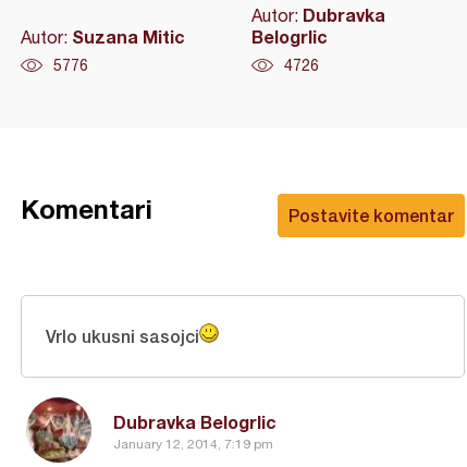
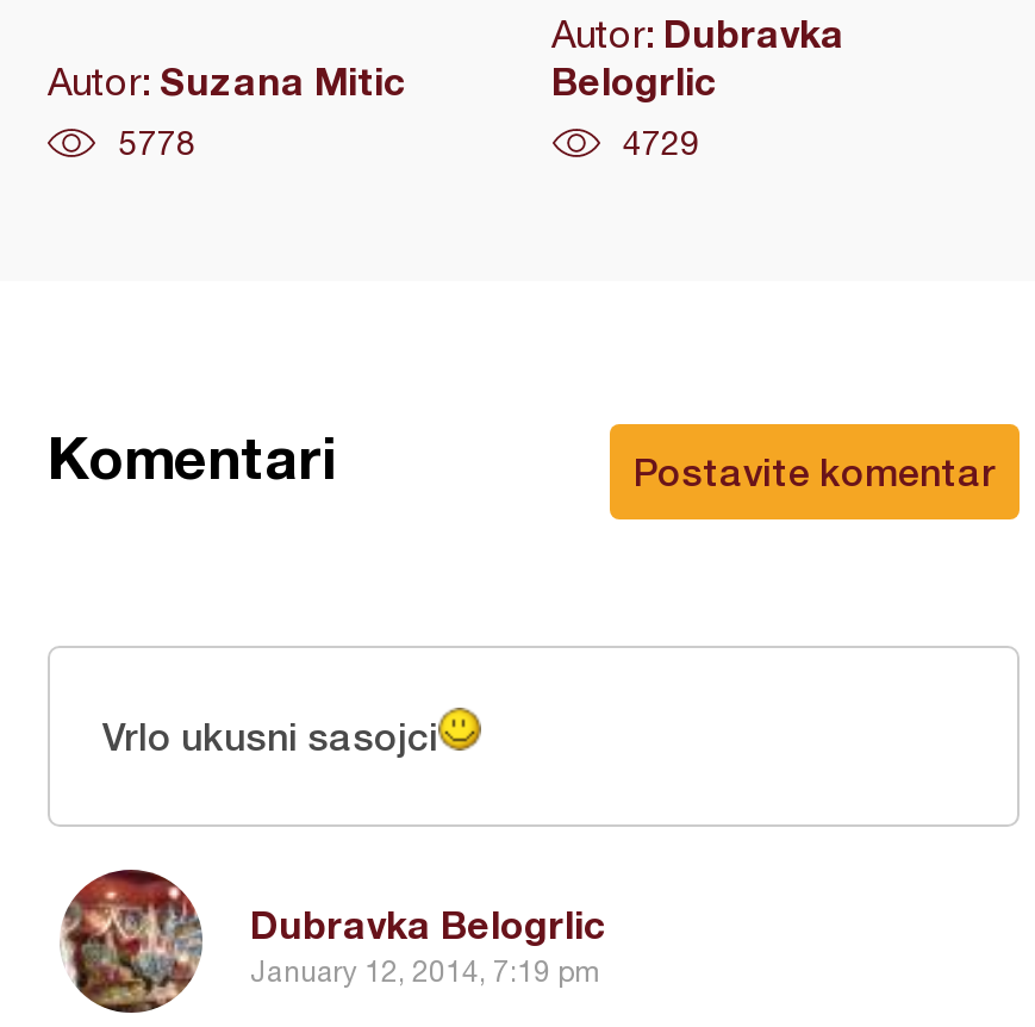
- 5776
+ 5778

- 4726
+ 4729
